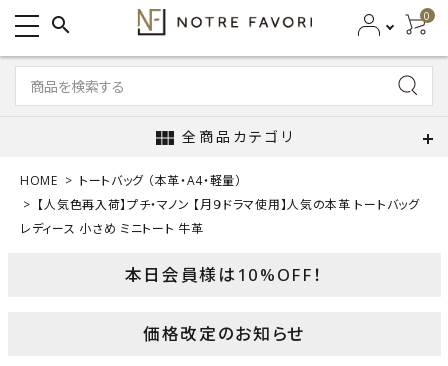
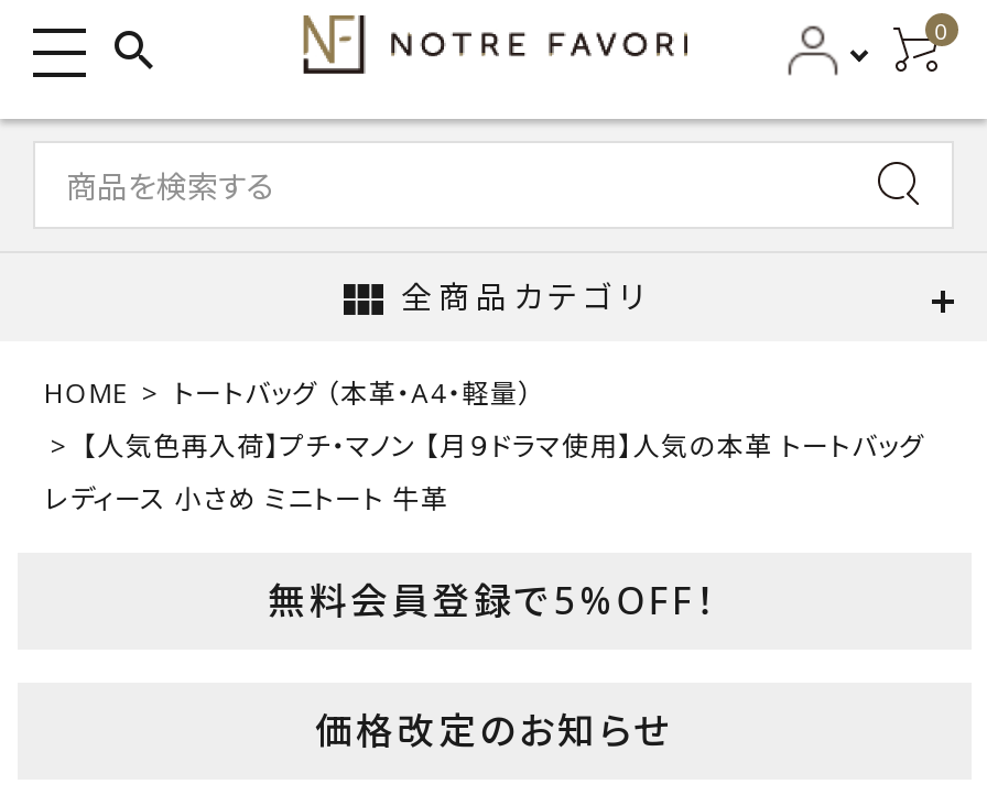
- 本日会員様は10%OFF！
+ 無料会員登録で5%OFF！
